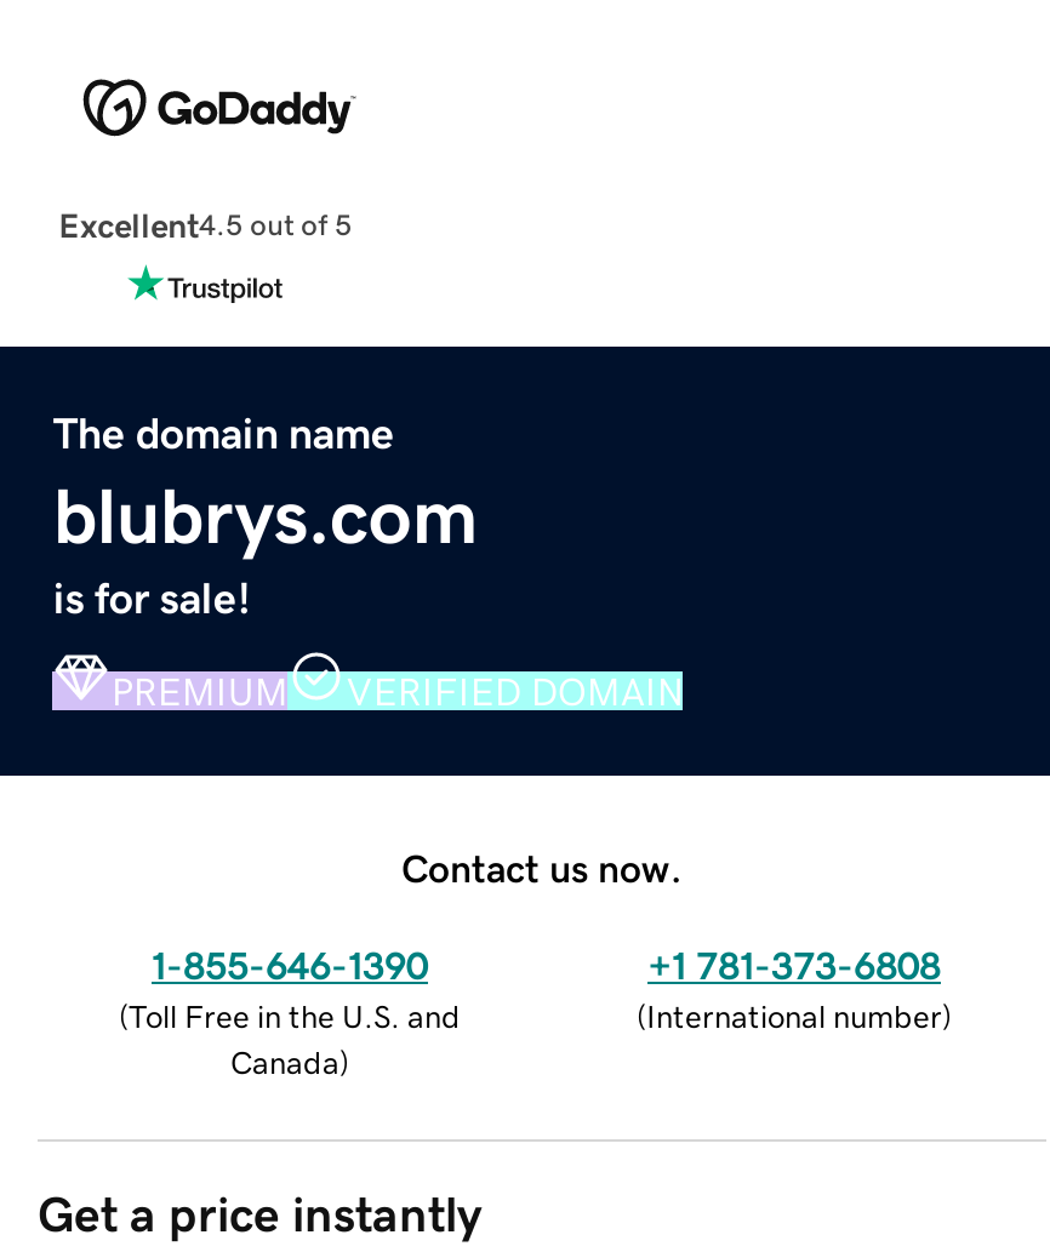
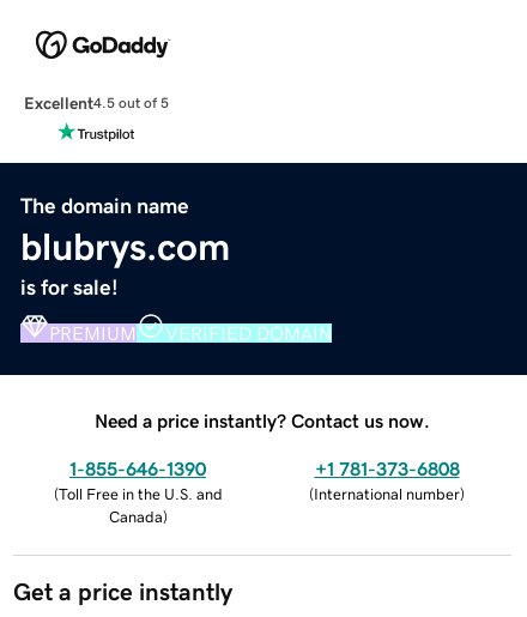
- Contact us now.
+ Need a price instantly? Contact us now.
